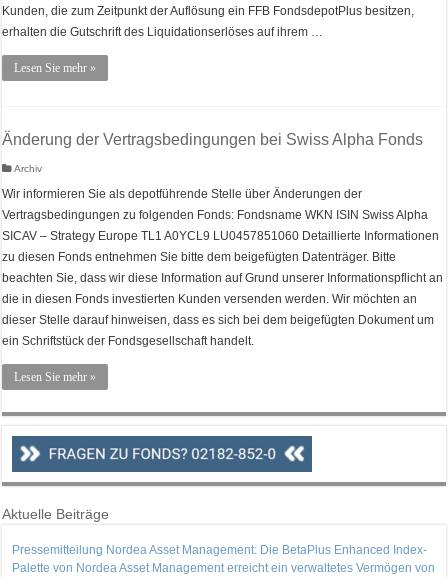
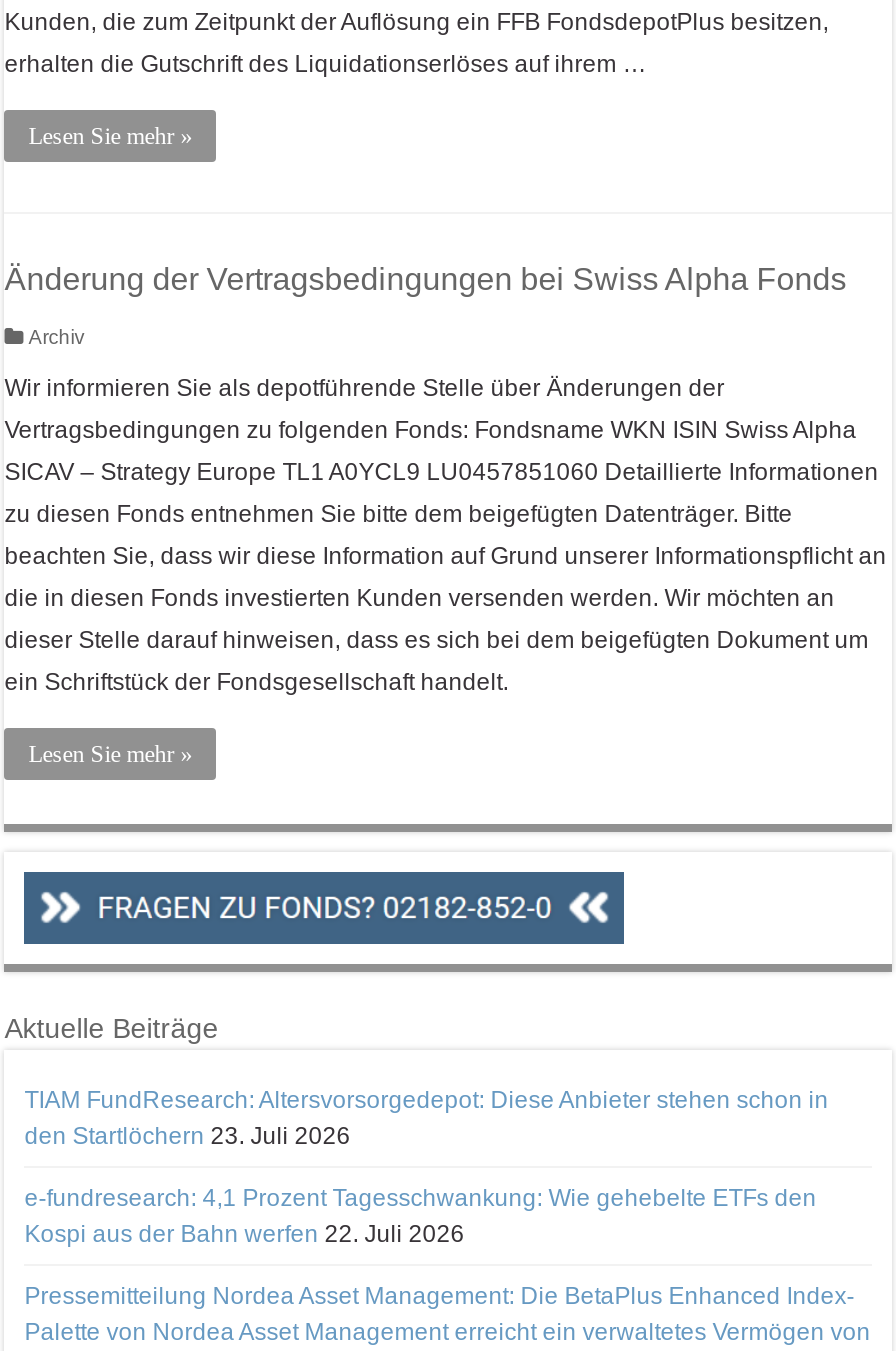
+ TIAM FundResearch: Altersvorsorgedepot: Diese Anbieter stehen schon in
+ den Startlöchern 23. Juli 2026
+ e-fundresearch: 4,1 Prozent Tagesschwankung: Wie gehebelte ETFs den
+ Kospi aus der Bahn werfen 22. Juli 2026
